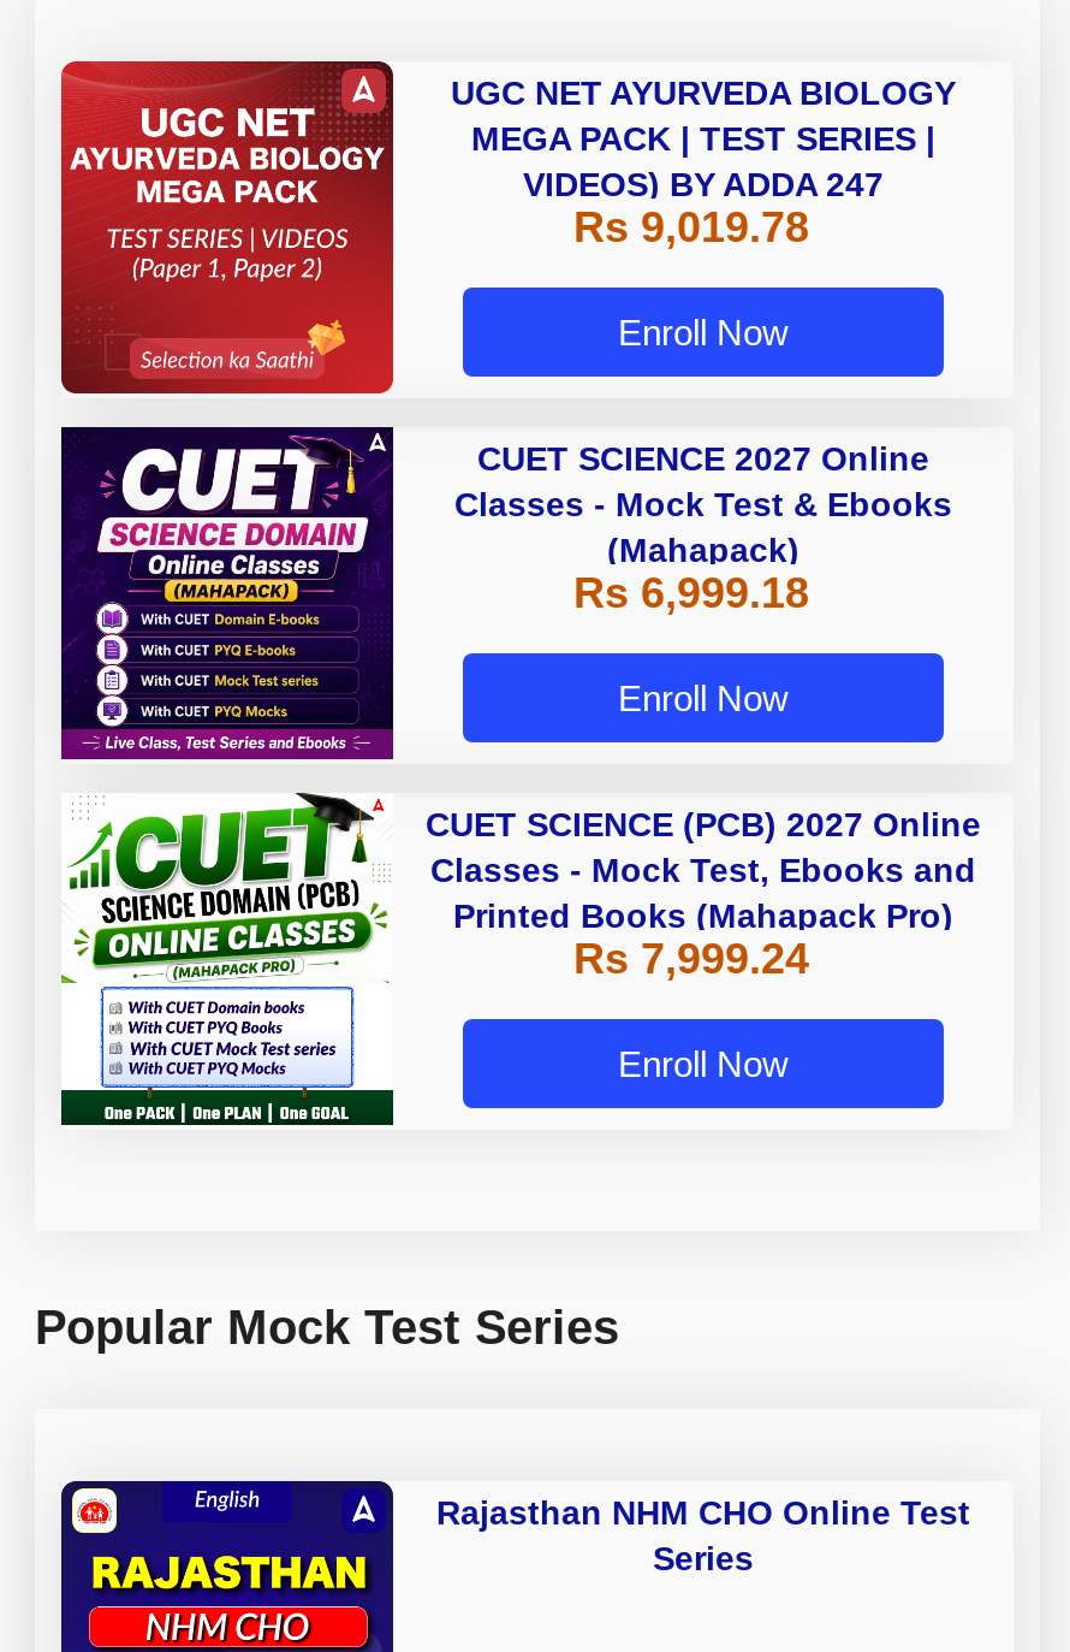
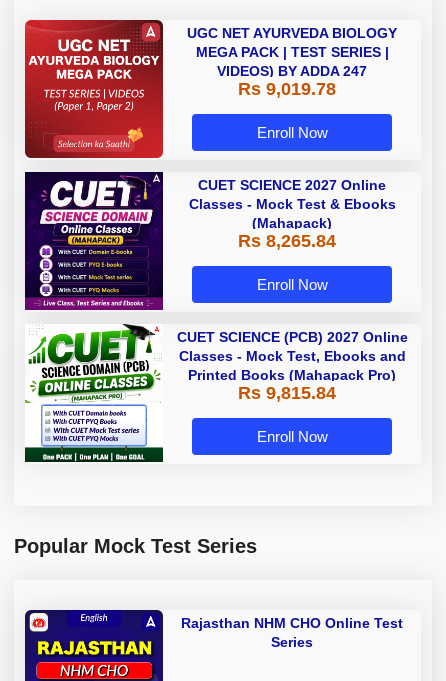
- Rs 6,999.18
+ Rs 8,265.84

- Rs 7,999.24
+ Rs 9,815.84
